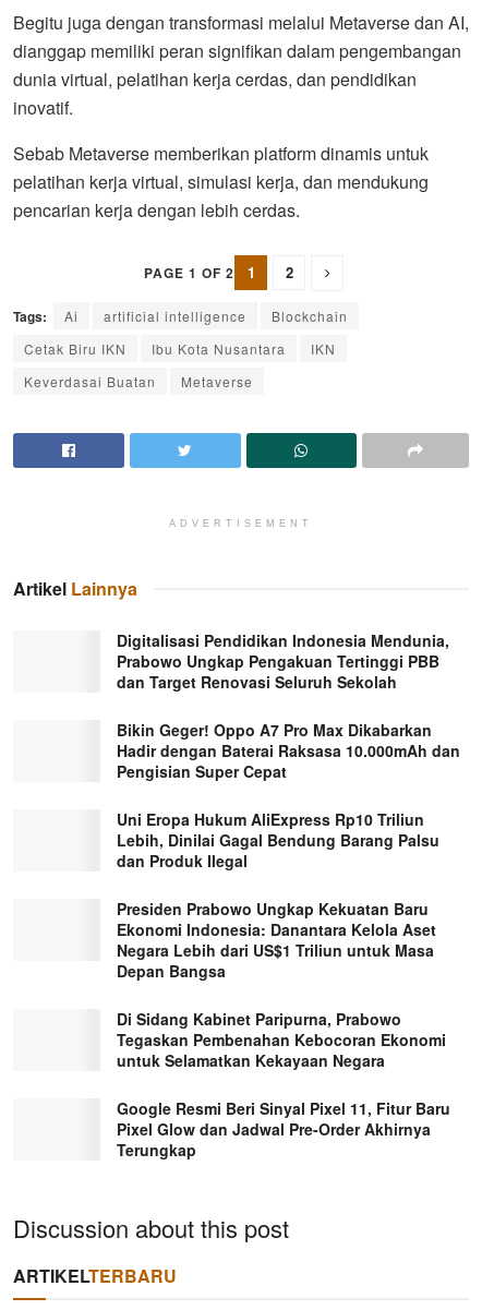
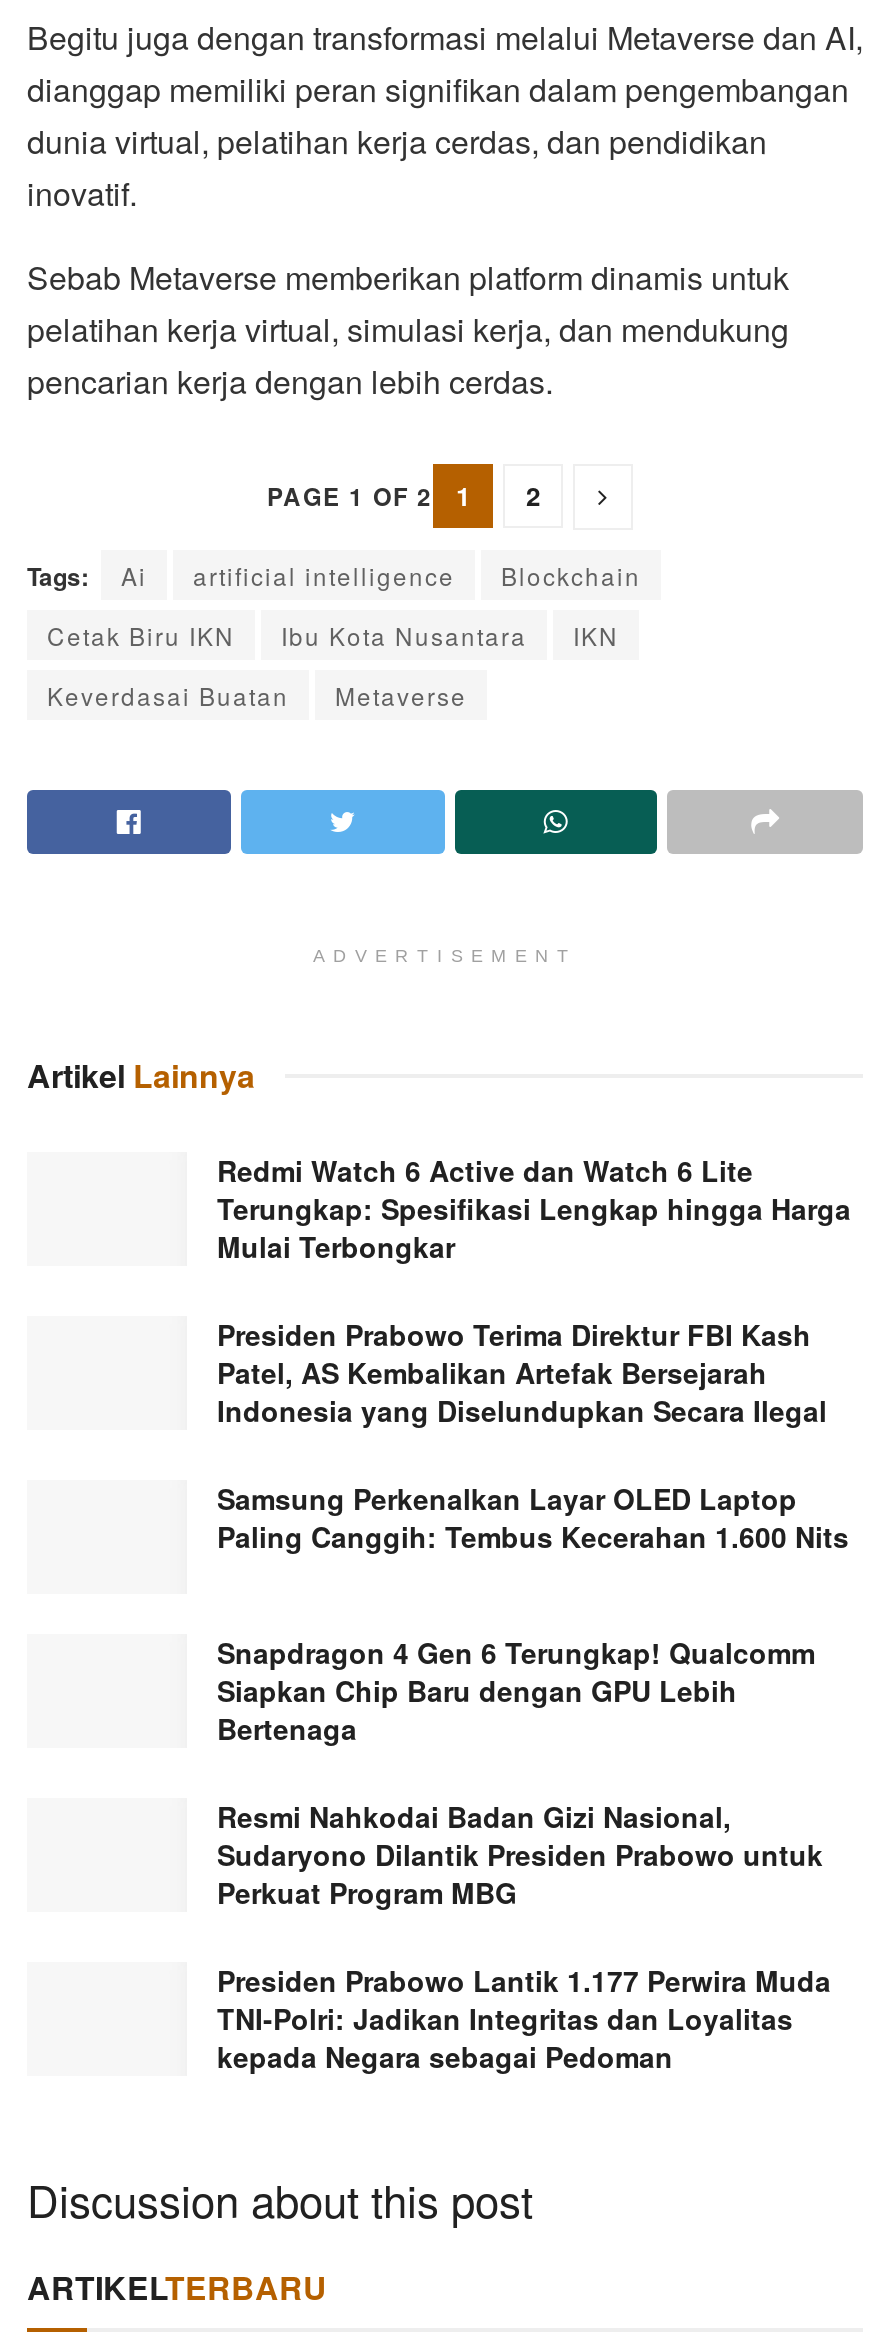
- Digitalisasi Pendidikan Indonesia Mendunia,
- Prabowo Ungkap Pengakuan Tertinggi PBB
- dan Target Renovasi Seluruh Sekolah
+ Redmi Watch 6 Active dan Watch 6 Lite
+ Terungkap: Spesifikasi Lengkap hingga Harga
+ Mulai Terbongkar

- Bikin Geger! Oppo A7 Pro Max Dikabarkan
- Hadir dengan Baterai Raksasa 10.000mAh dan
- Pengisian Super Cepat
+ Presiden Prabowo Terima Direktur FBI Kash
+ Patel, AS Kembalikan Artefak Bersejarah
+ Indonesia yang Diselundupkan Secara Ilegal

- Uni Eropa Hukum AliExpress Rp10 Triliun
- Lebih, Dinilai Gagal Bendung Barang Palsu
- dan Produk Ilegal
+ Samsung Perkenalkan Layar OLED Laptop
+ Paling Canggih: Tembus Kecerahan 1.600 Nits

- Presiden Prabowo Ungkap Kekuatan Baru
- Ekonomi Indonesia: Danantara Kelola Aset
- Negara Lebih dari US$1 Triliun untuk Masa
- Depan Bangsa
+ Snapdragon 4 Gen 6 Terungkap! Qualcomm
+ Siapkan Chip Baru dengan GPU Lebih
+ Bertenaga

- Di Sidang Kabinet Paripurna, Prabowo
- Tegaskan Pembenahan Kebocoran Ekonomi
- untuk Selamatkan Kekayaan Negara
+ Resmi Nahkodai Badan Gizi Nasional,
+ Sudaryono Dilantik Presiden Prabowo untuk
+ Perkuat Program MBG

- Google Resmi Beri Sinyal Pixel 11, Fitur Baru
- Pixel Glow dan Jadwal Pre-Order Akhirnya
- Terungkap
+ Presiden Prabowo Lantik 1.177 Perwira Muda
+ TNI-Polri: Jadikan Integritas dan Loyalitas
+ kepada Negara sebagai Pedoman
